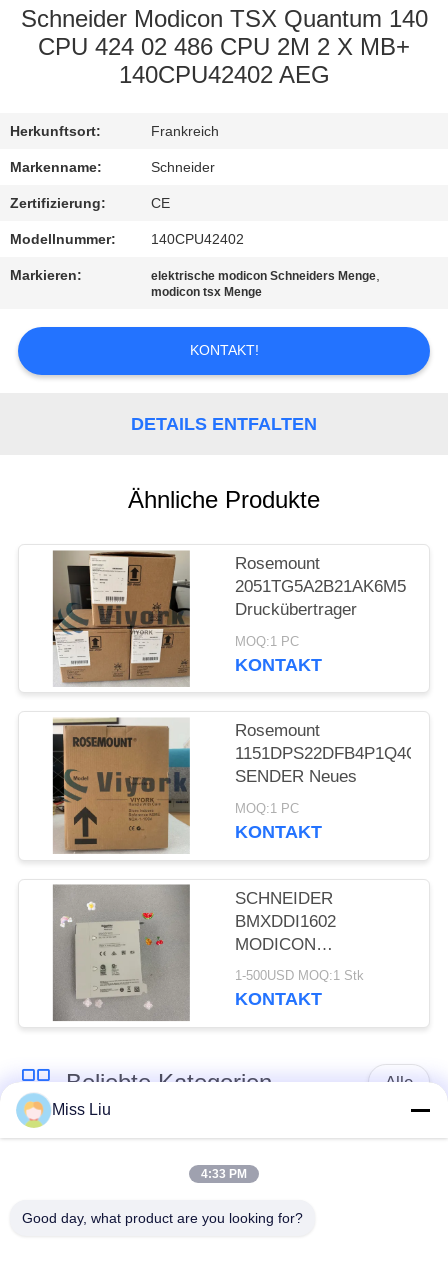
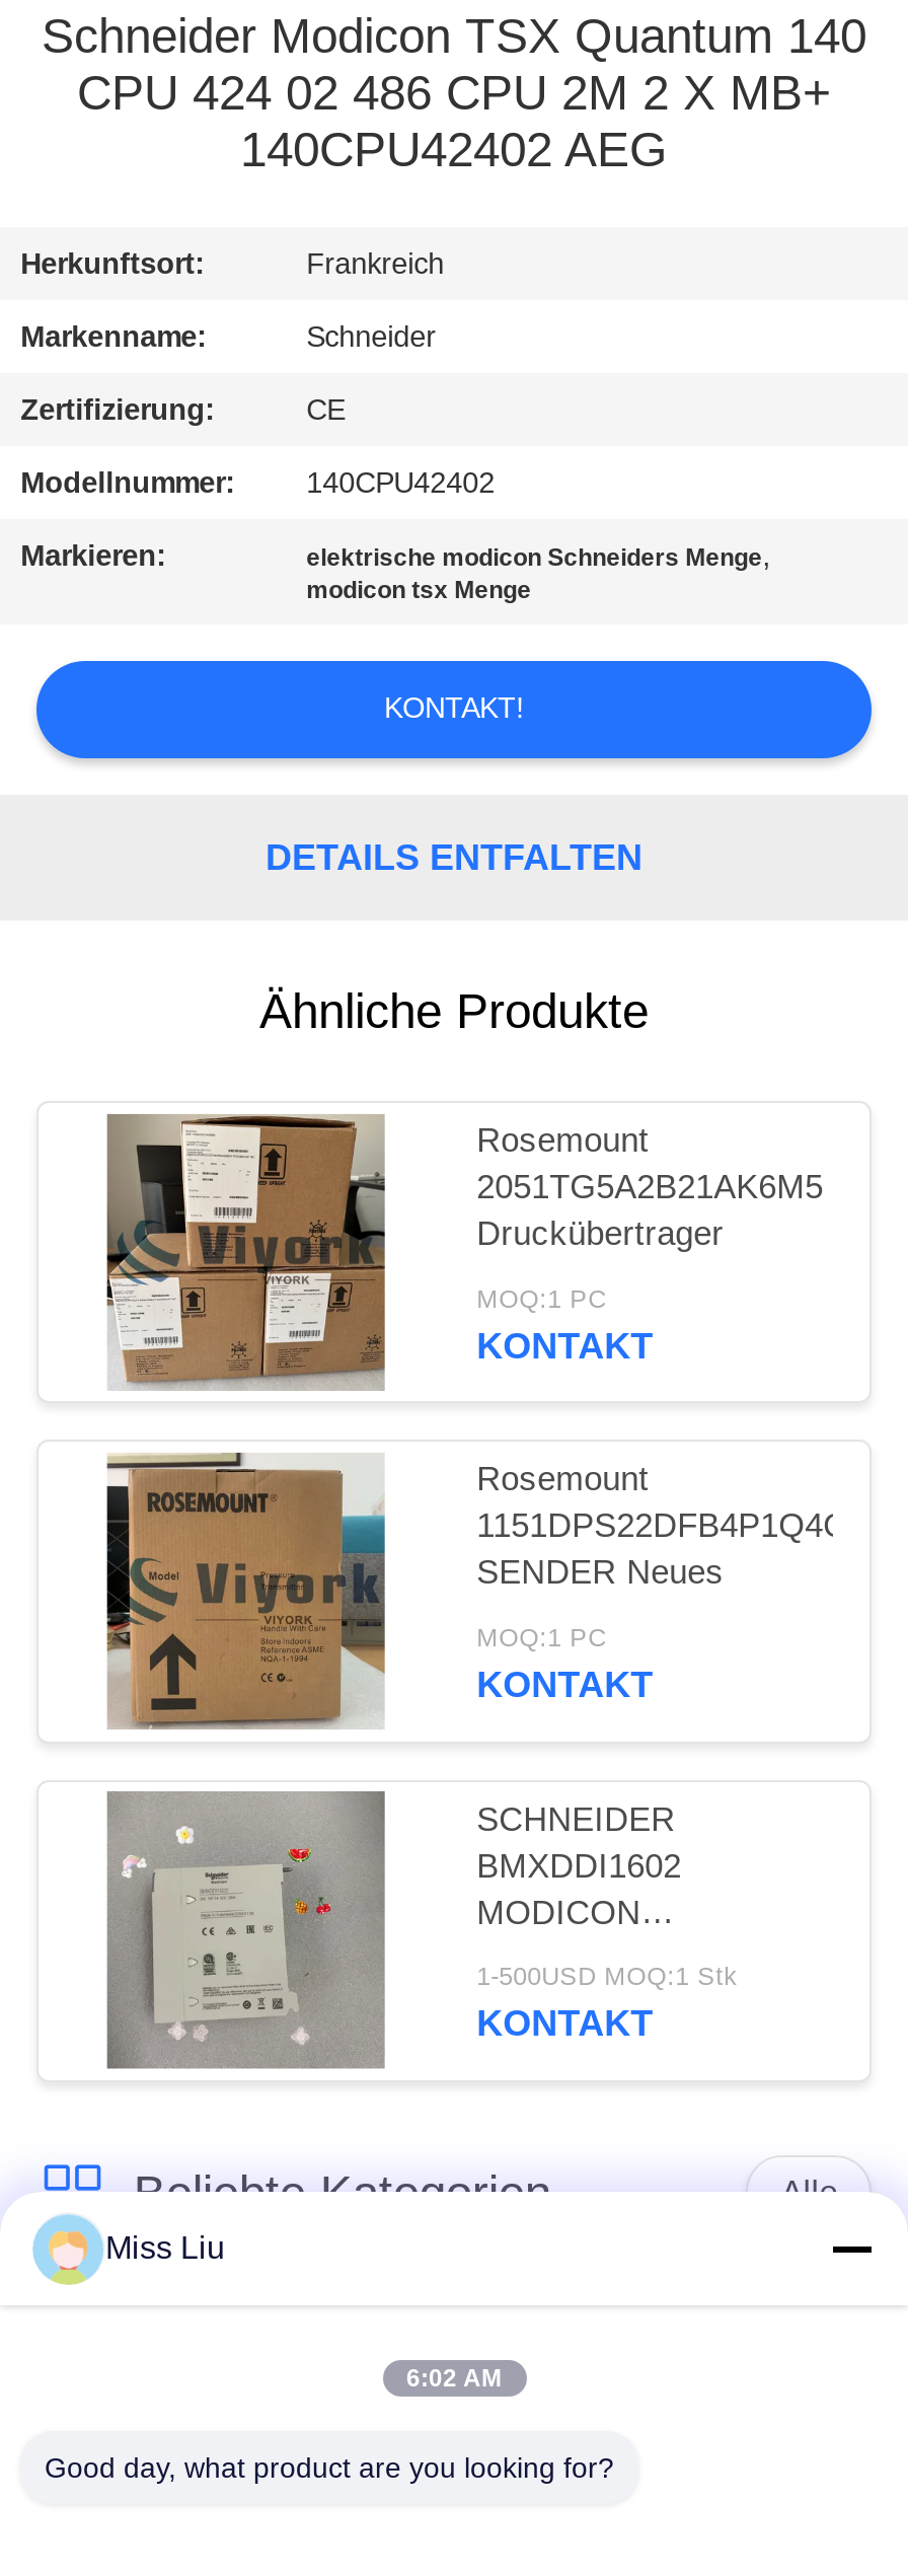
- 4:33 PM
+ 6:02 AM
